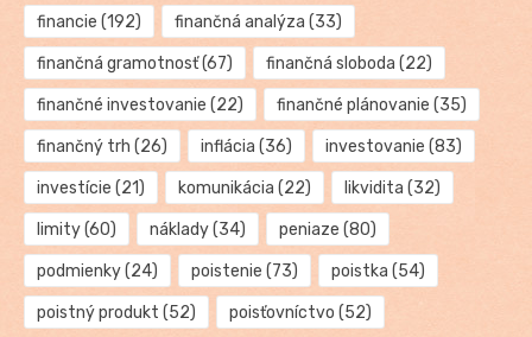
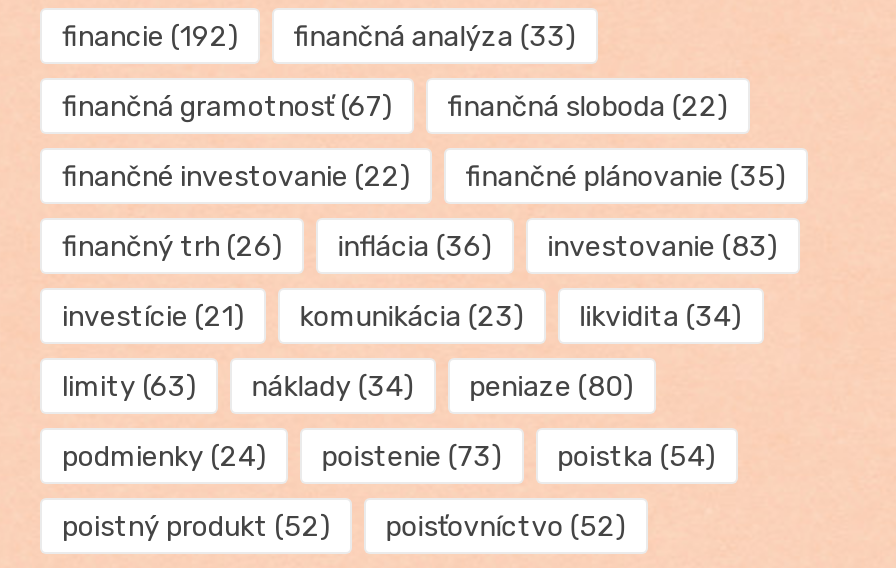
- komunikácia (22)
+ komunikácia (23)

- likvidita (32)
+ likvidita (34)

- limity (60) náklady (34) peniaze (80)
+ limity (63) náklady (34) peniaze (80)
